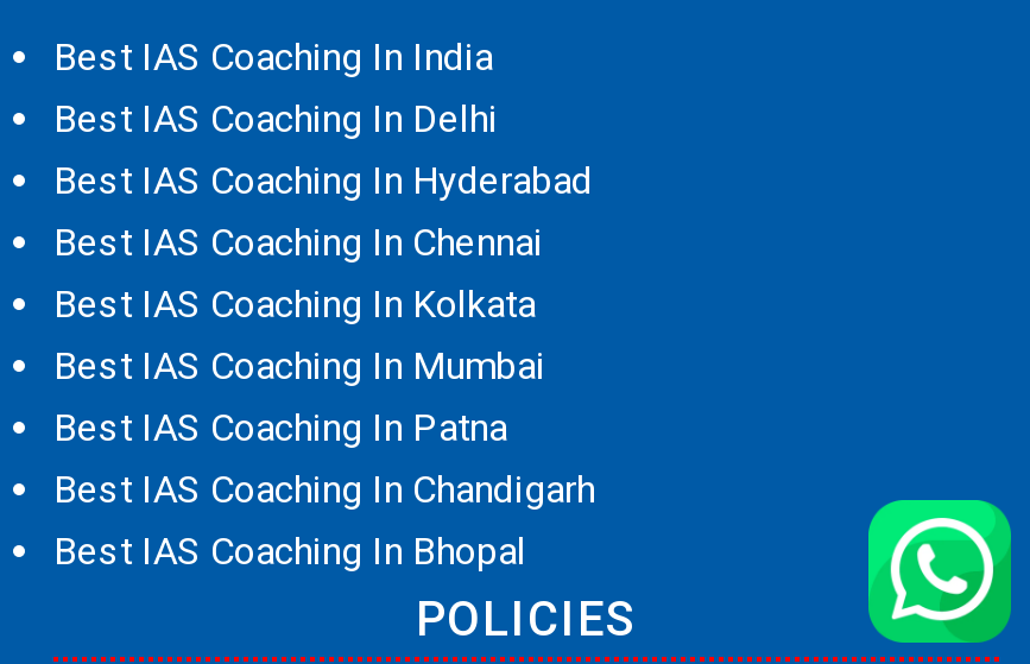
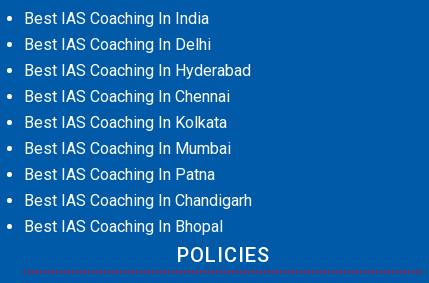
- [image]
